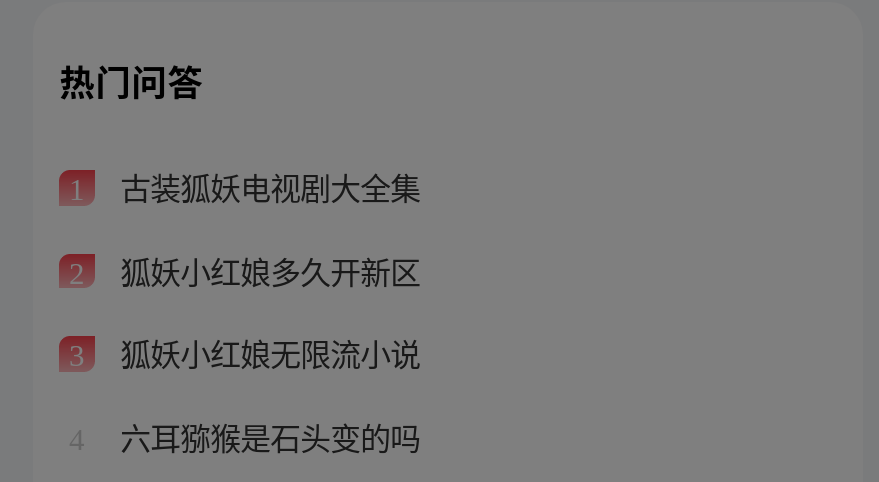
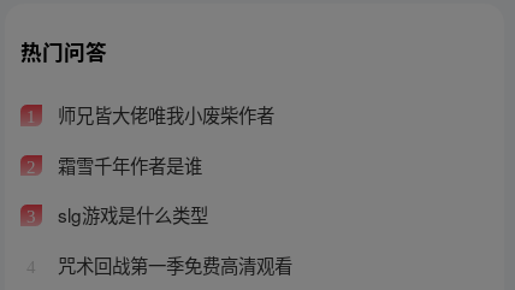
- 古装狐妖电视剧大全集
+ 师兄皆大佬唯我小废柴作者

- 狐妖小红娘多久开新区
+ 霜雪千年作者是谁

- 狐妖小红娘无限流小说
+ slg游戏是什么类型

- 六耳猕猴是石头变的吗
+ 咒术回战第一季免费高清观看
